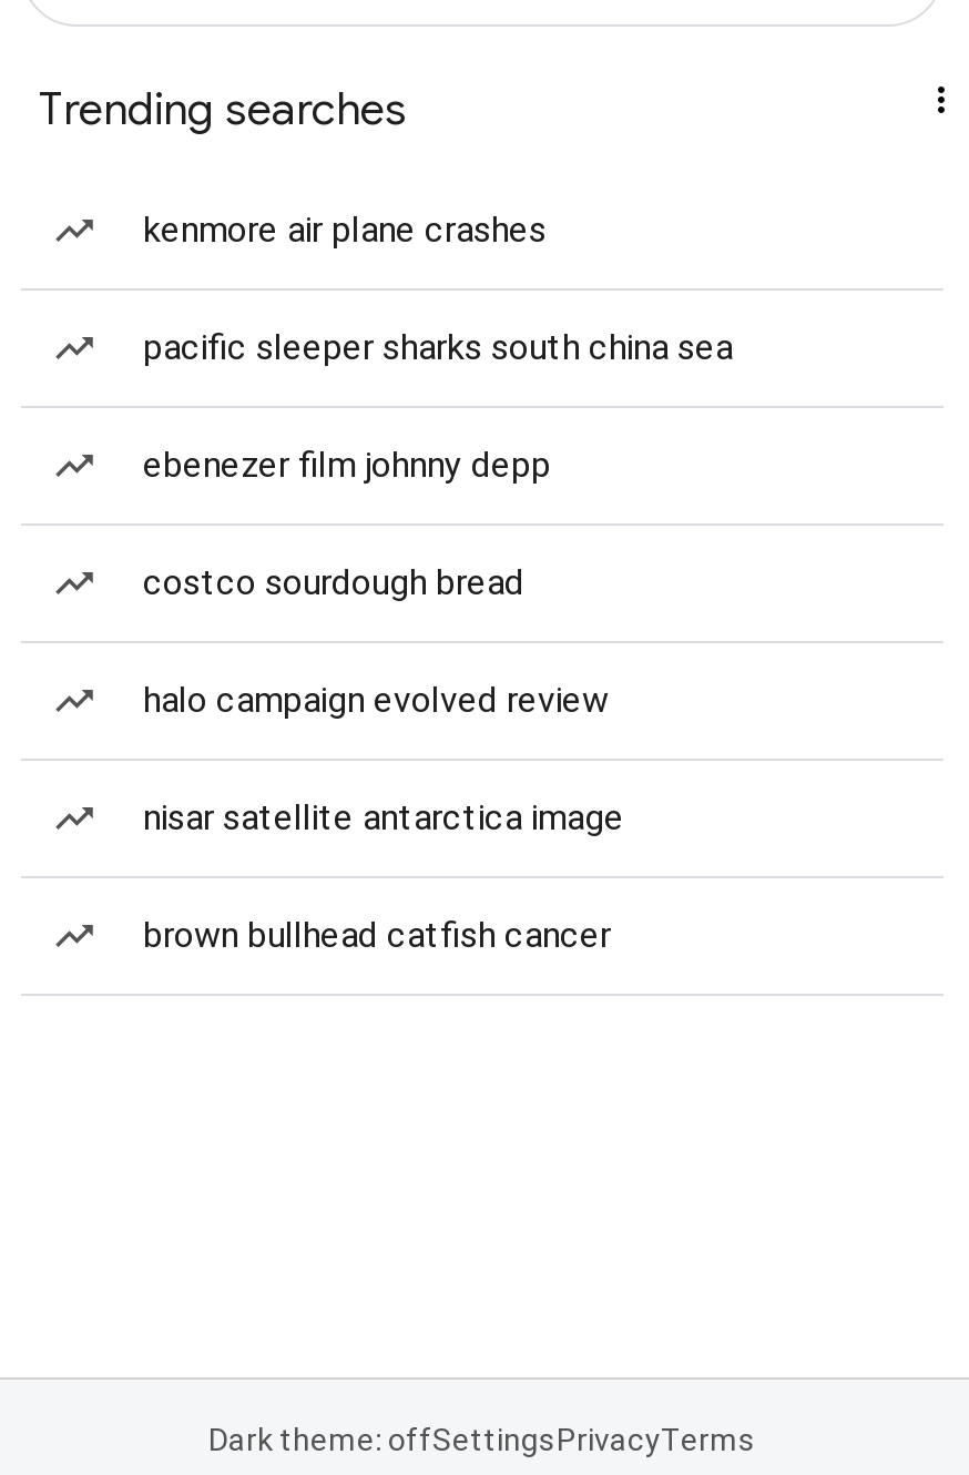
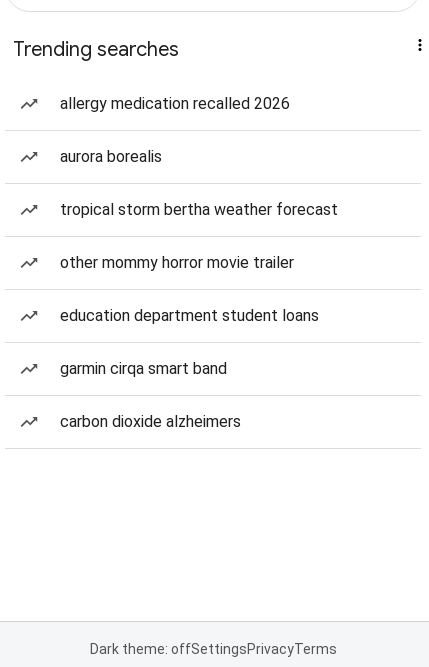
- kenmore air plane crashes
+ allergy medication recalled 2026

- pacific sleeper sharks south china sea
+ aurora borealis

- ebenezer film johnny depp
+ tropical storm bertha weather forecast

- costco sourdough bread
+ other mommy horror movie trailer

- halo campaign evolved review
+ education department student loans

- nisar satellite antarctica image
+ garmin cirqa smart band

- brown bullhead catfish cancer
+ carbon dioxide alzheimers
